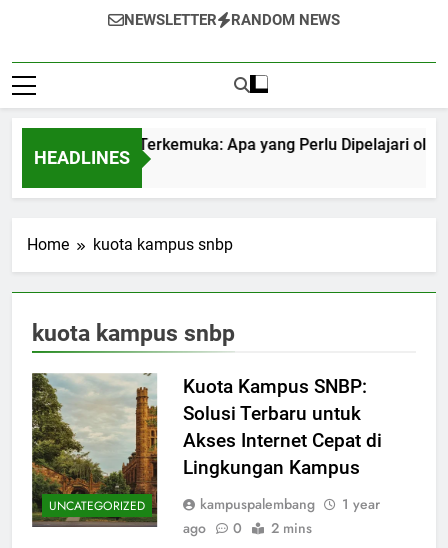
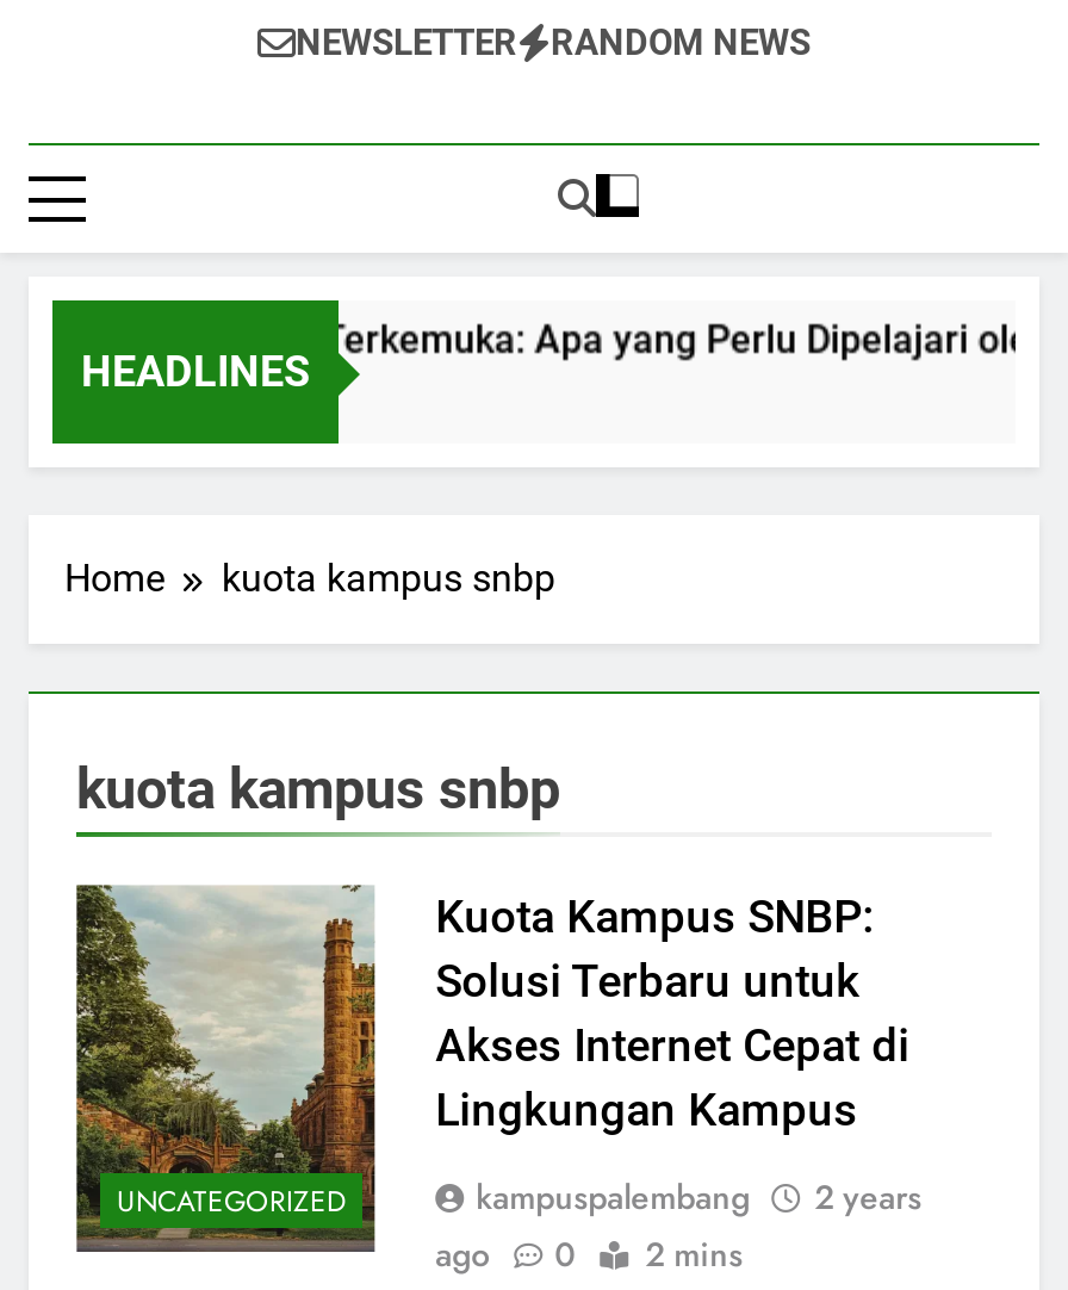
- kampuspalembang 1 year
+ kampuspalembang 2 years
